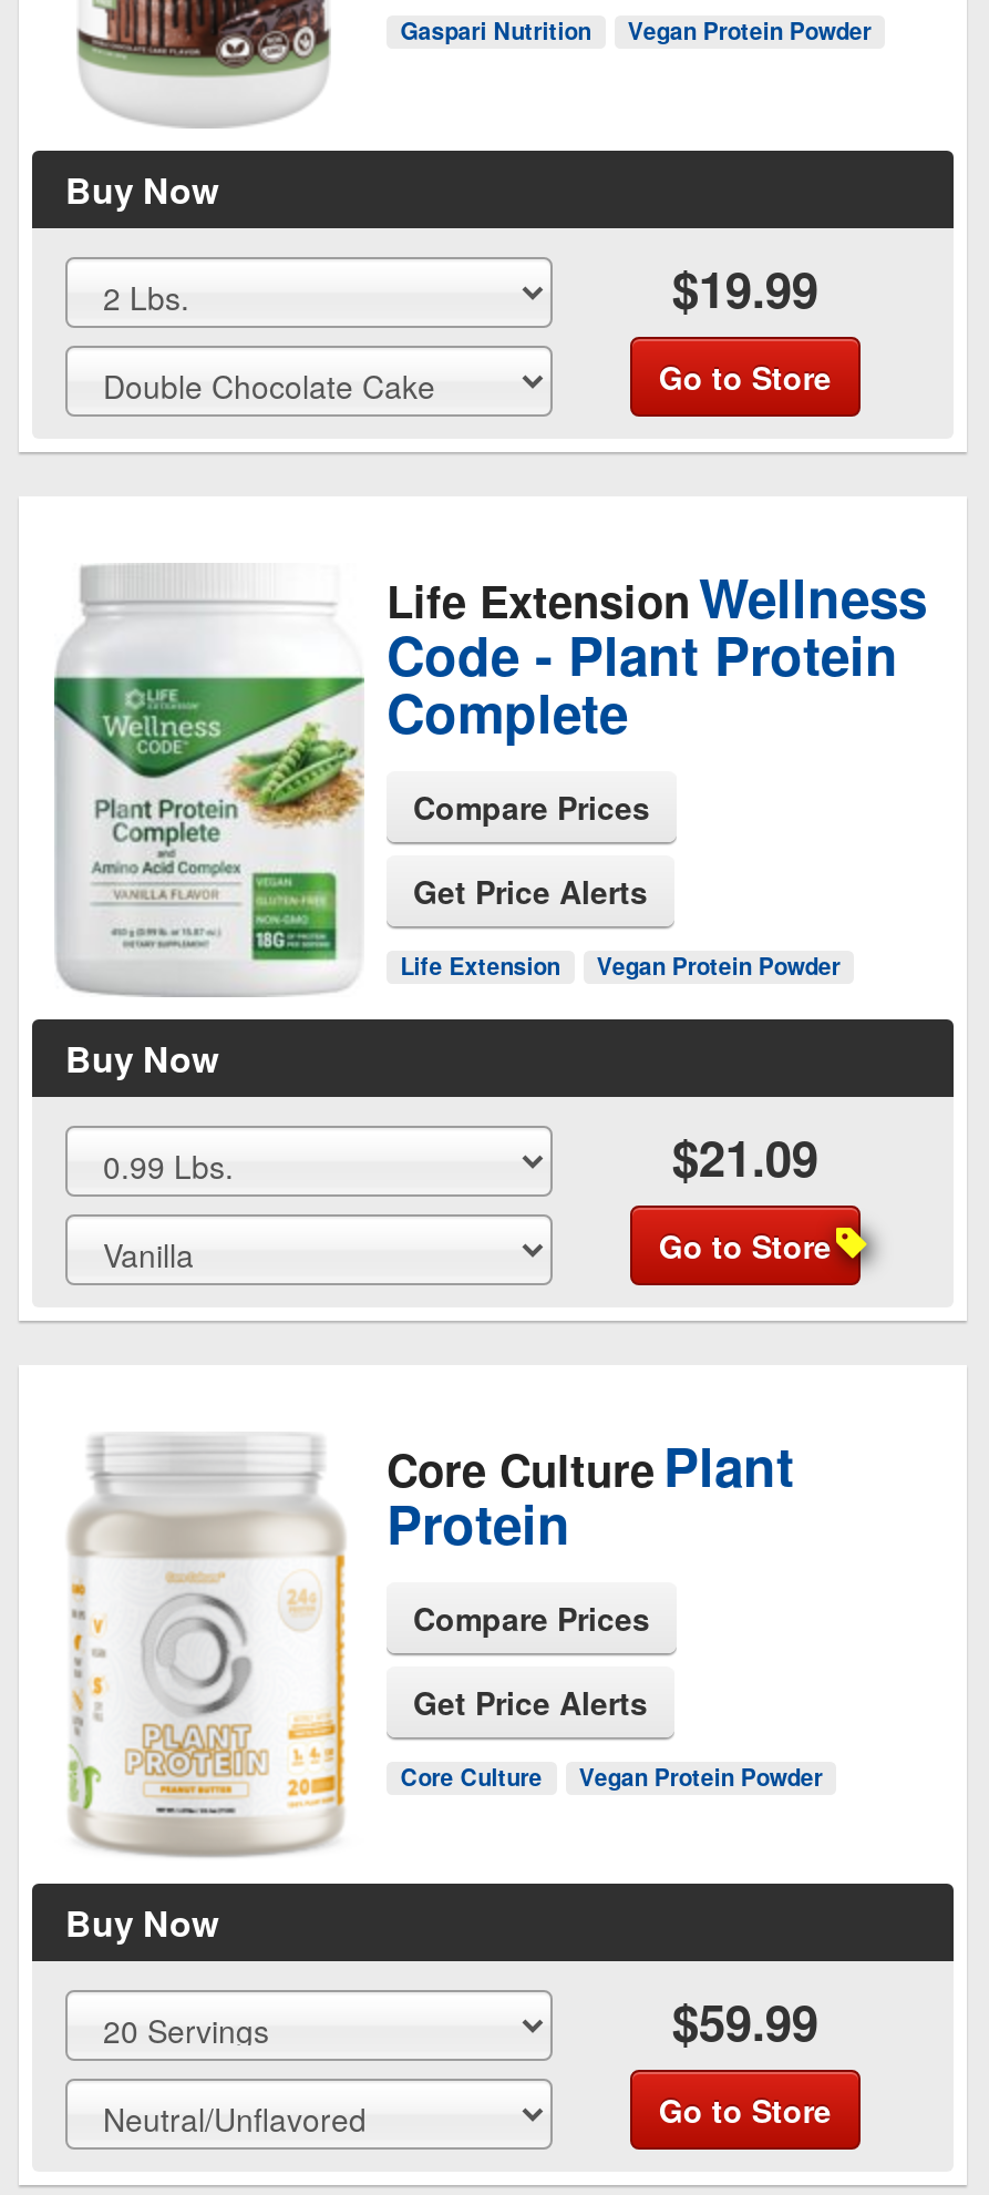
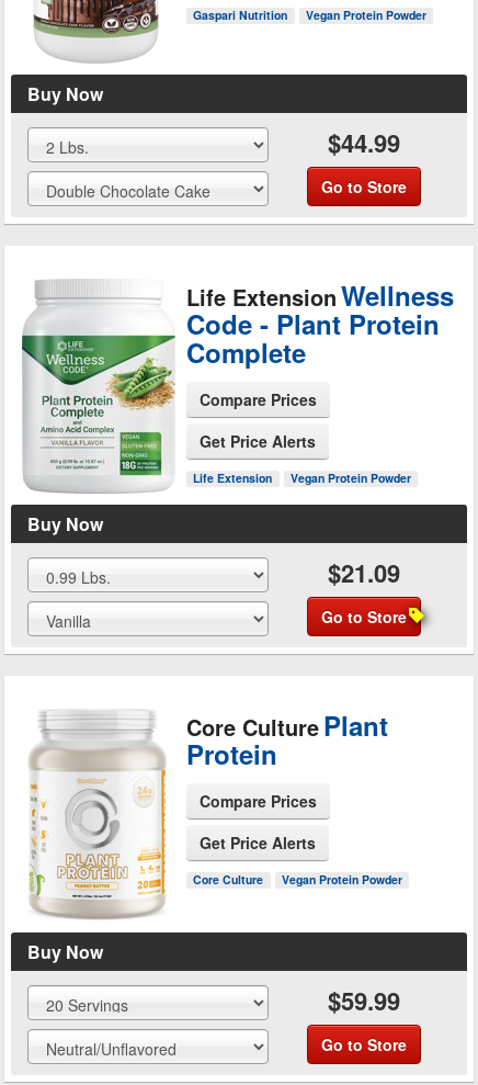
- $19.99
+ $44.99
